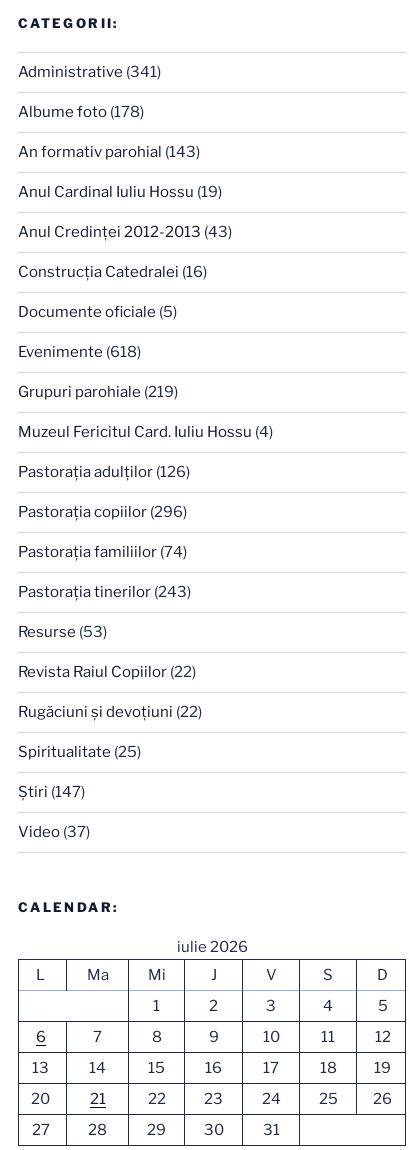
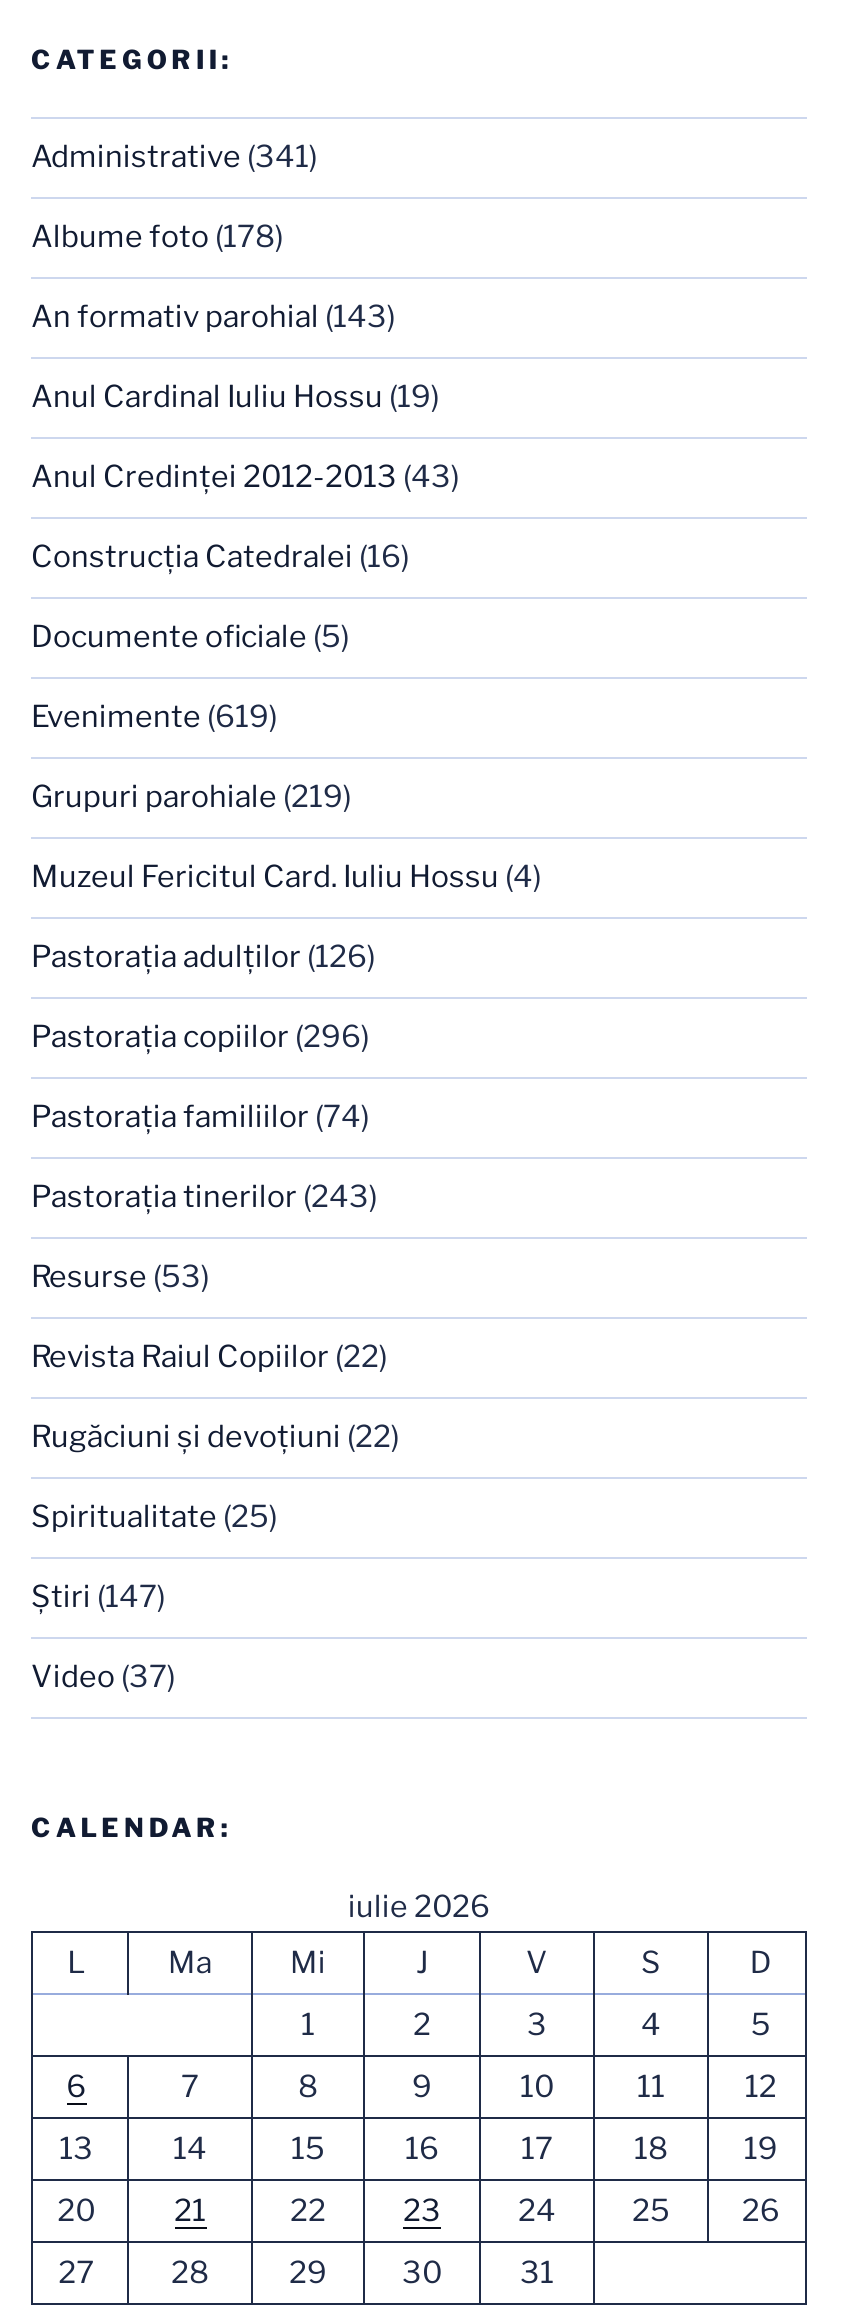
- Evenimente (618)
+ Evenimente (619)
